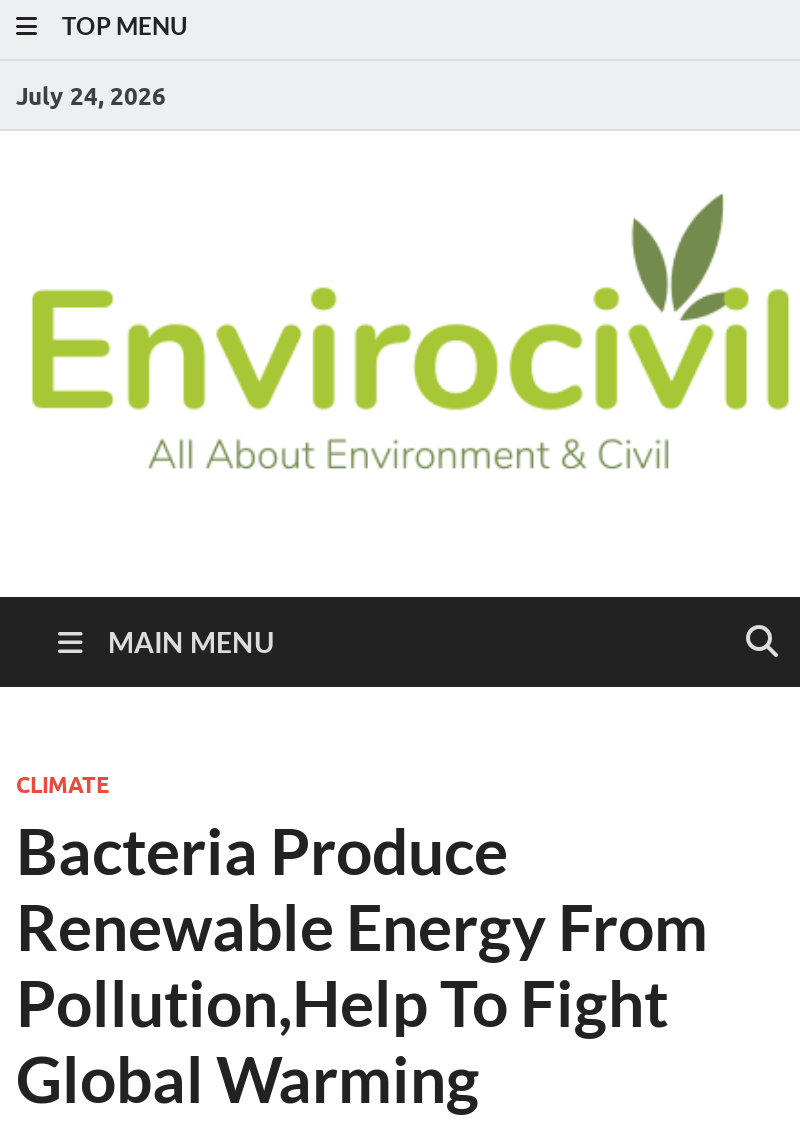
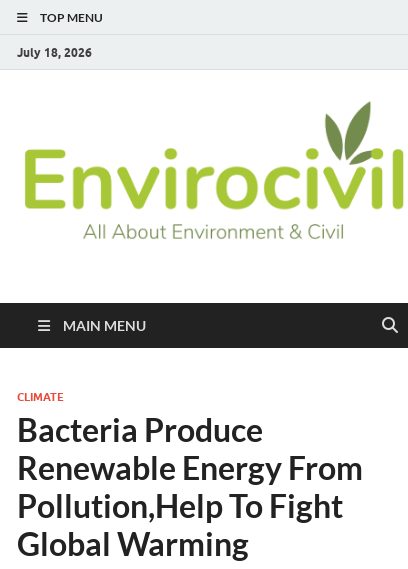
- July 24, 2026
+ July 18, 2026
